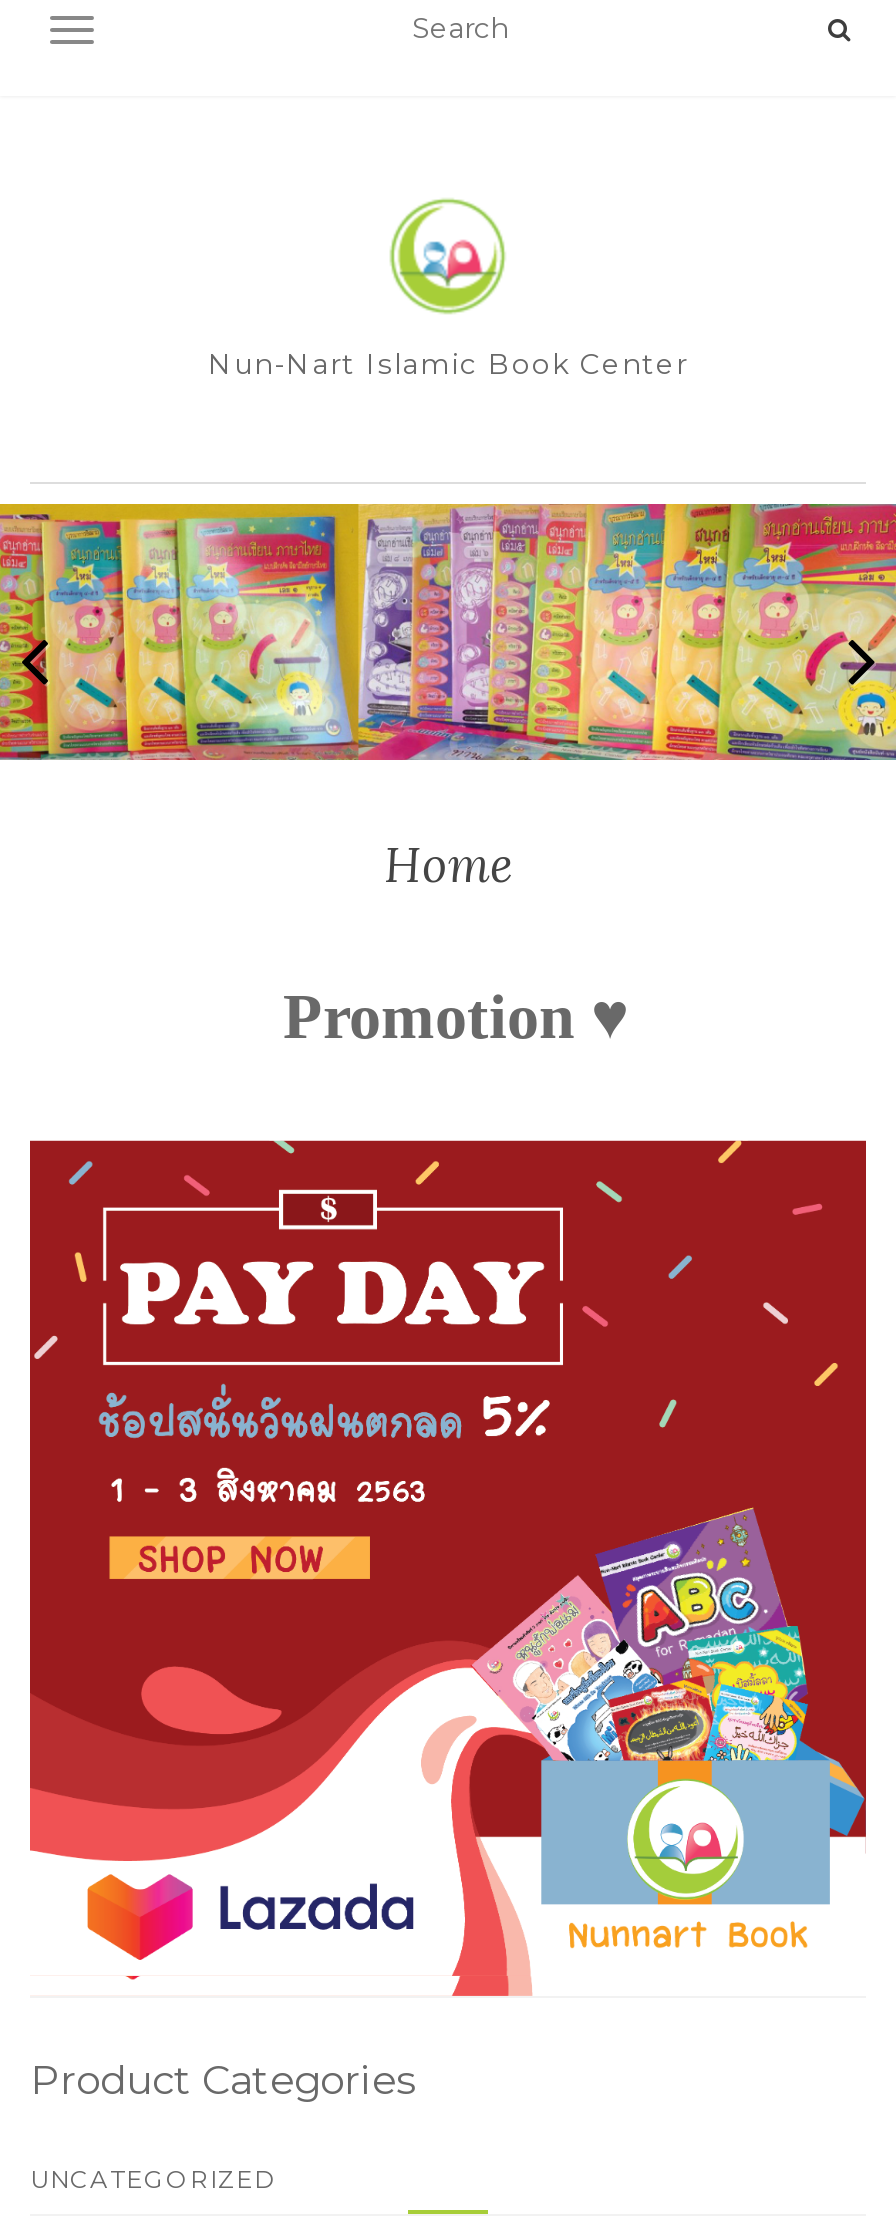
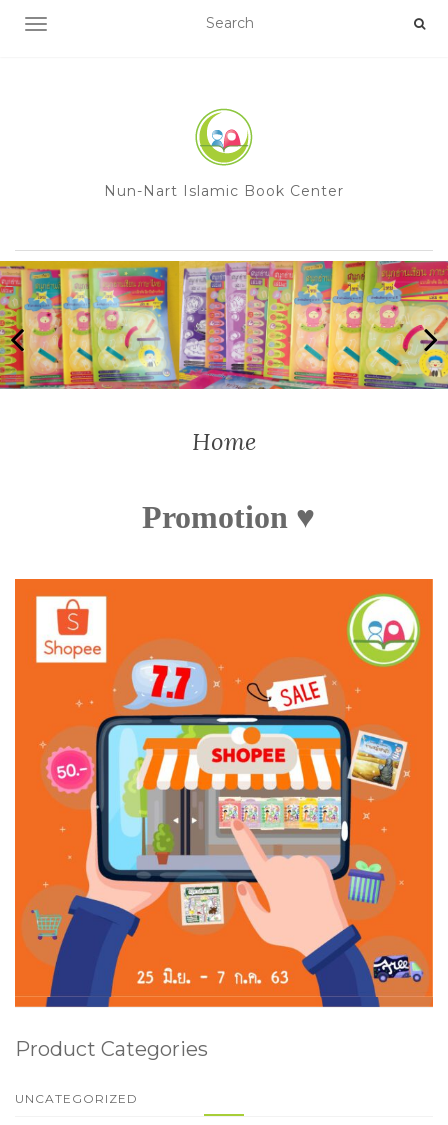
- [image]
+ [image]
